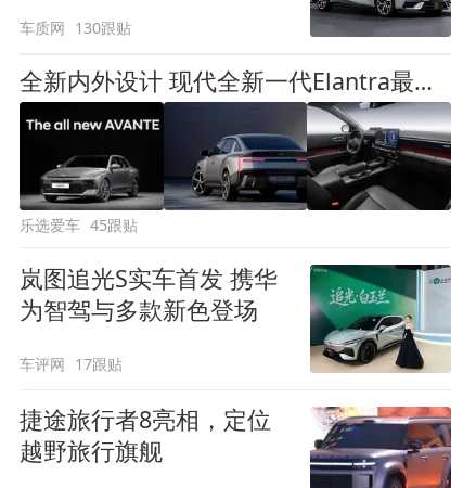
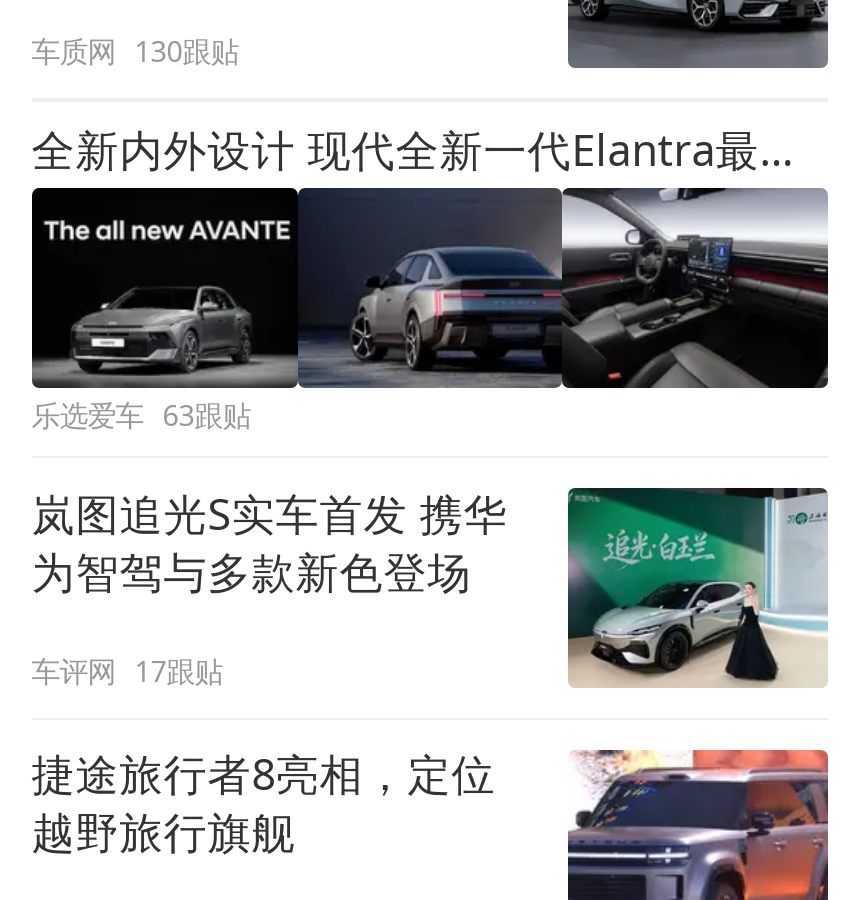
- 乐选爱车 45跟贴
+ 乐选爱车 63跟贴
